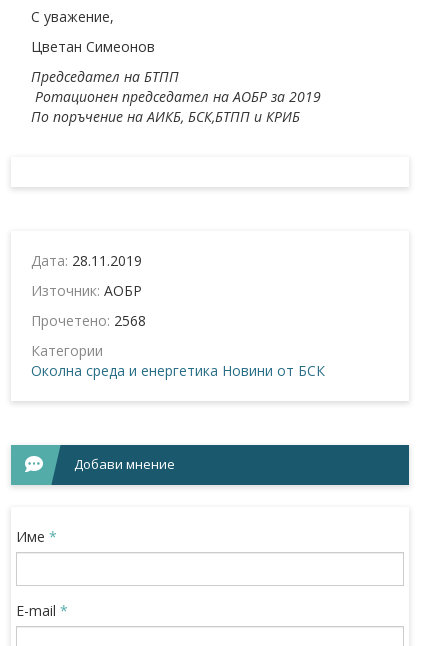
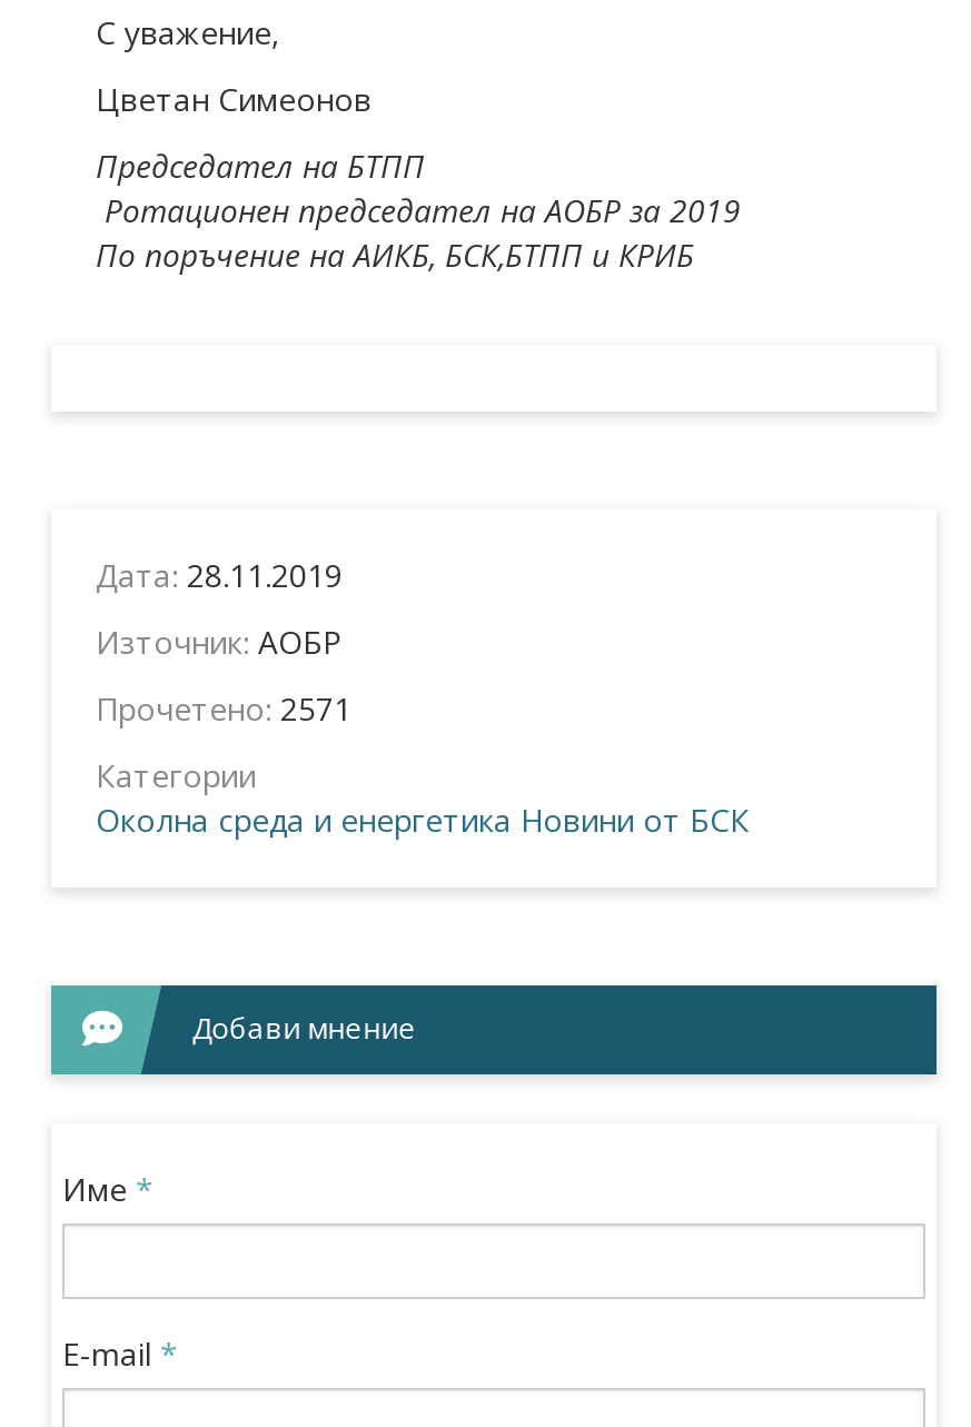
- Прочетено: 2568
+ Прочетено: 2571
